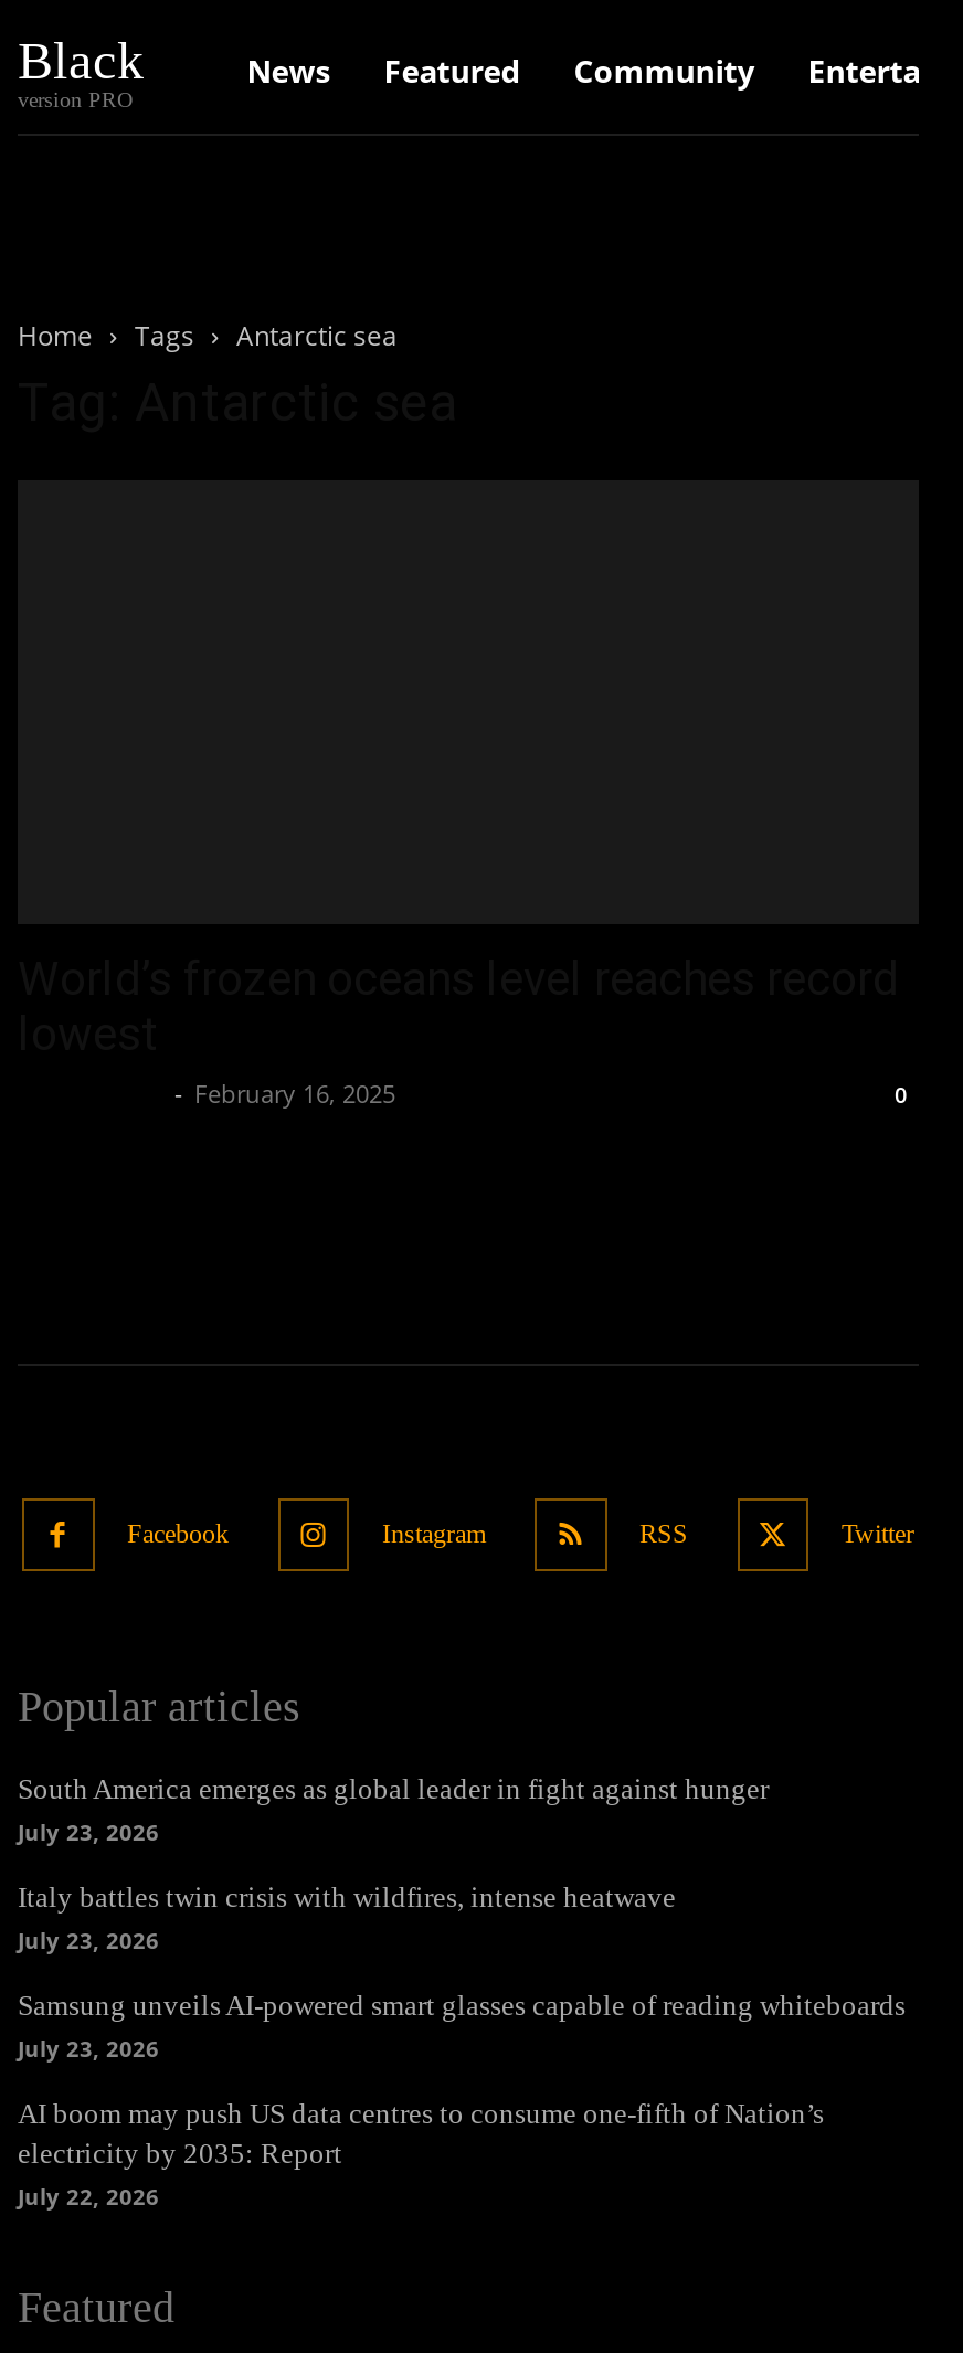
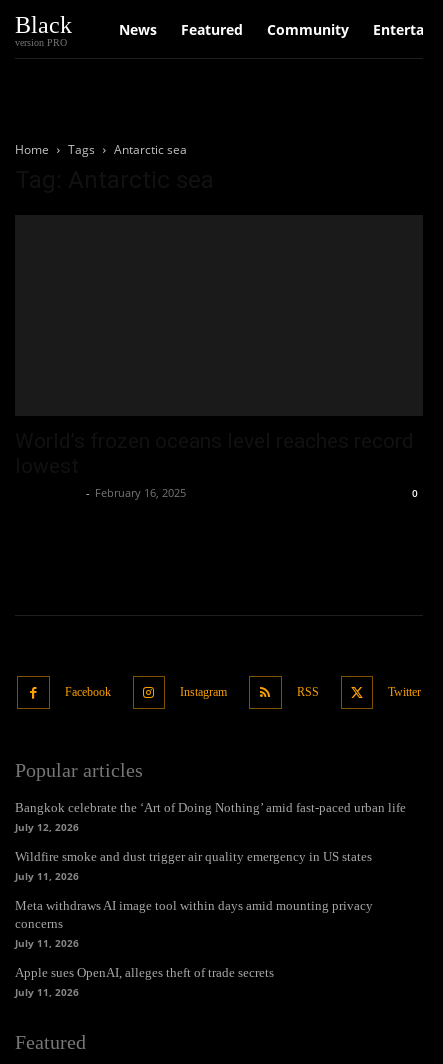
- South America emerges as global leader in fight against hunger
- July 23, 2026
+ Bangkok celebrate the ‘Art of Doing Nothing’ amid fast-paced urban life
+ July 12, 2026

- Italy battles twin crisis with wildfires, intense heatwave
- July 23, 2026
+ Wildfire smoke and dust trigger air quality emergency in US states
+ July 11, 2026

- Samsung unveils AI-powered smart glasses capable of reading whiteboards
- July 23, 2026
+ Meta withdraws AI image tool within days amid mounting privacy
+ concerns
+ July 11, 2026

- AI boom may push US data centres to consume one-fifth of Nation’s
- electricity by 2035: Report
- July 22, 2026
+ Apple sues OpenAI, alleges theft of trade secrets
+ July 11, 2026
